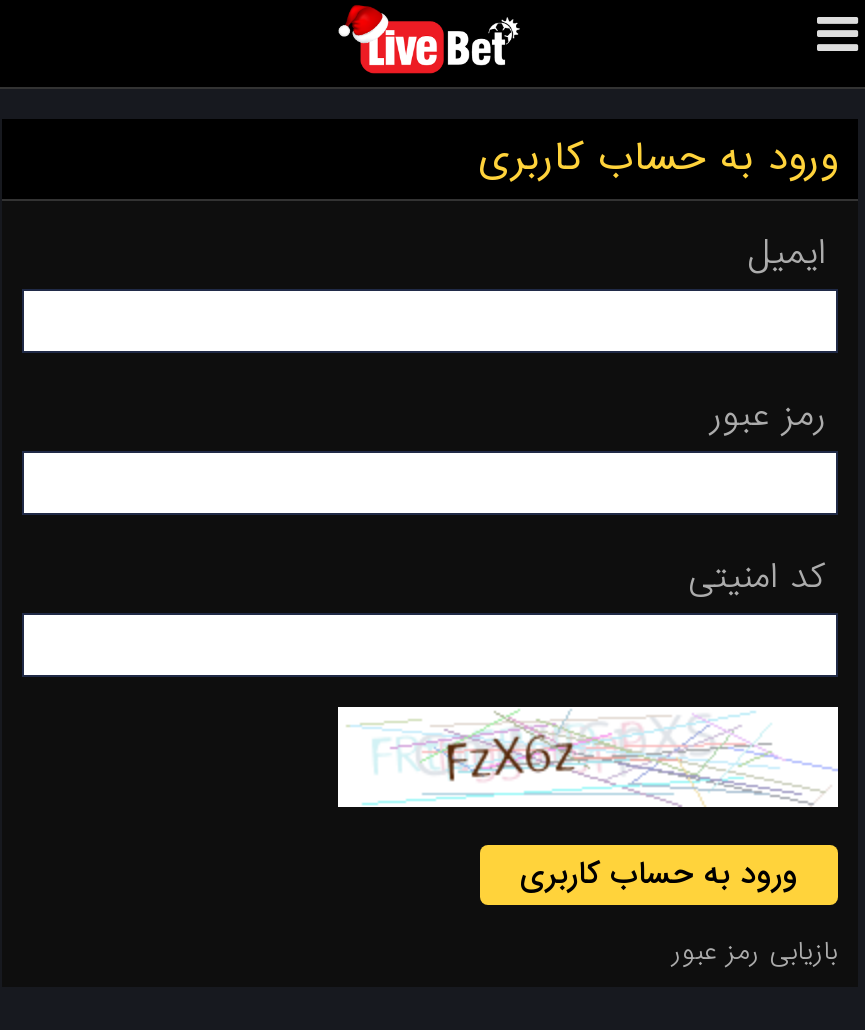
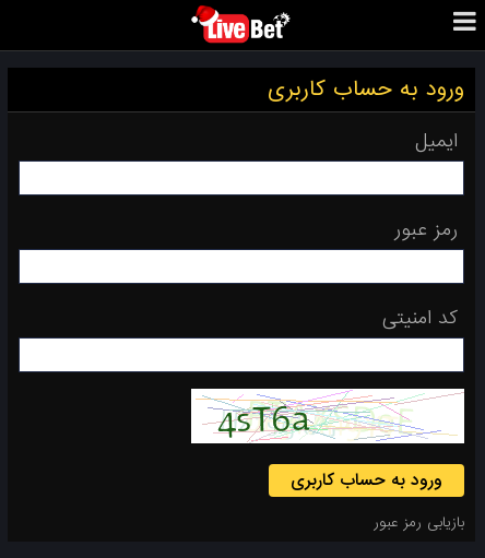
- [image]
+ [image]
